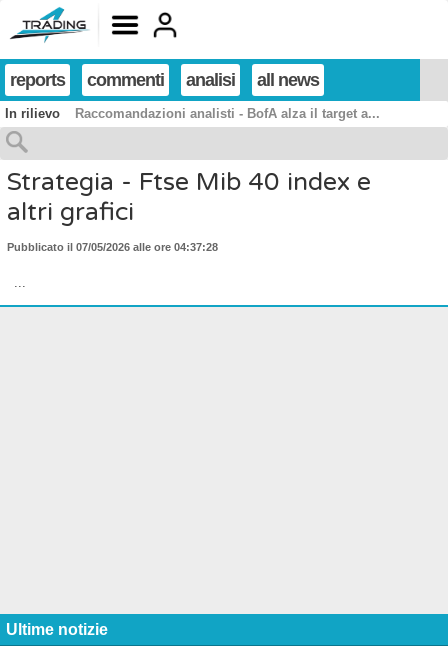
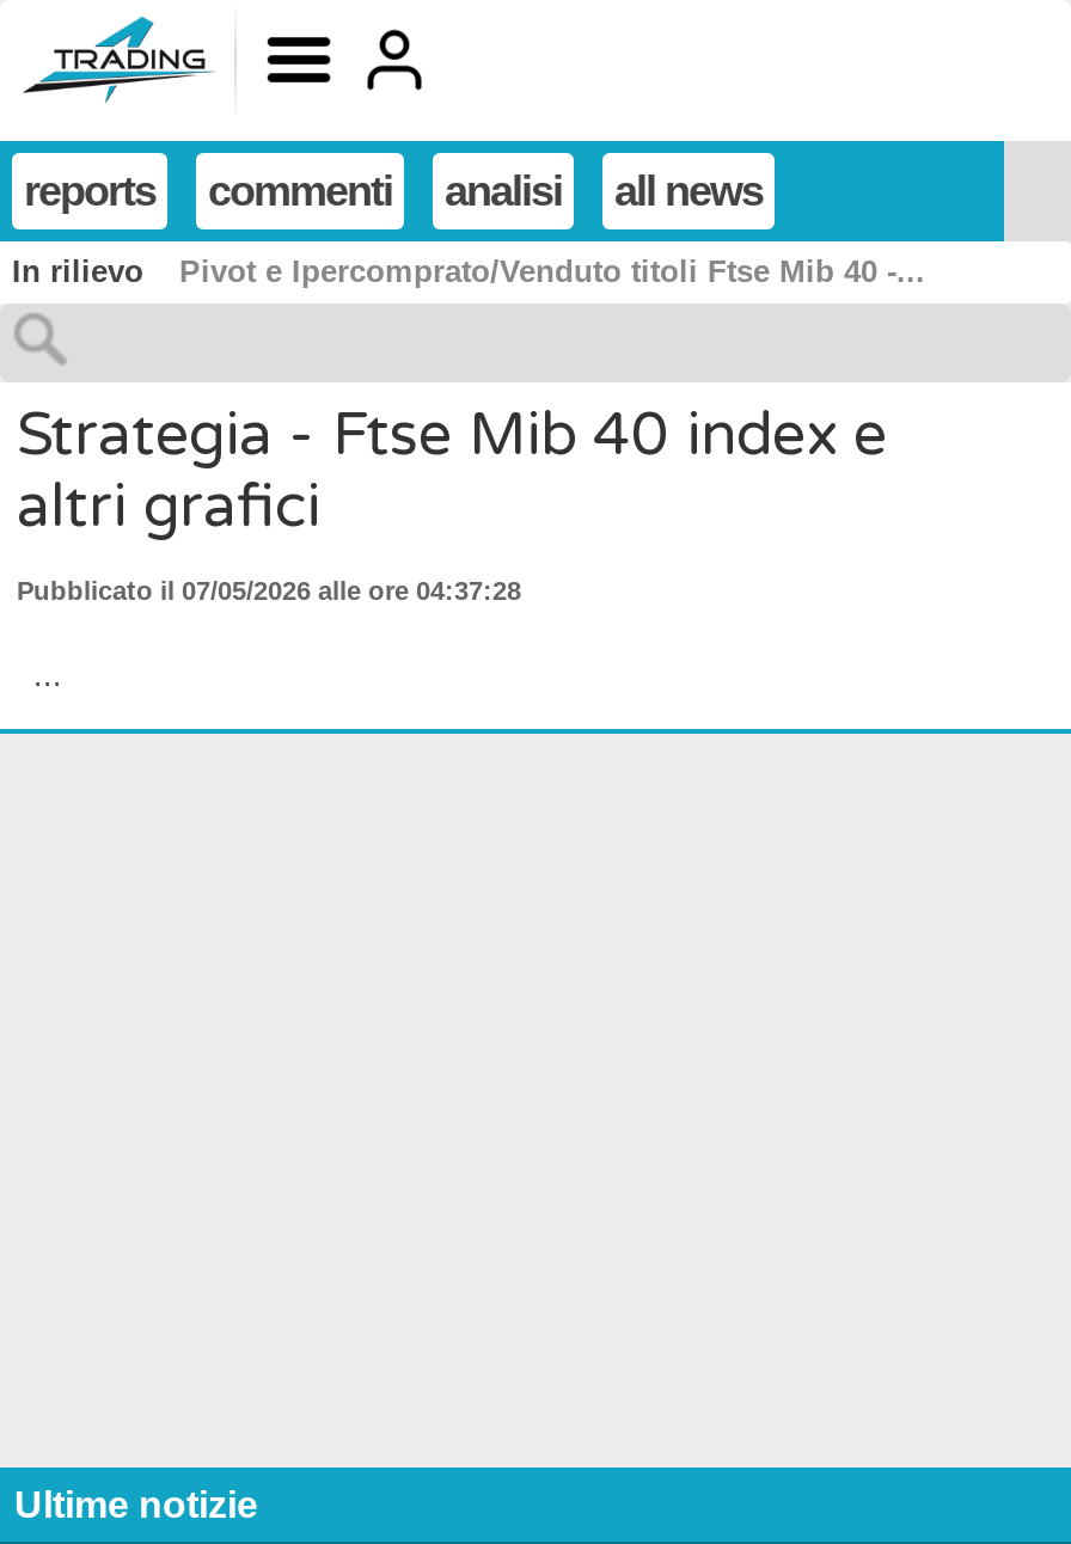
- Raccomandazioni analisti - BofA alza il target a...
+ Pivot e Ipercomprato/Venduto titoli Ftse Mib 40 -...
